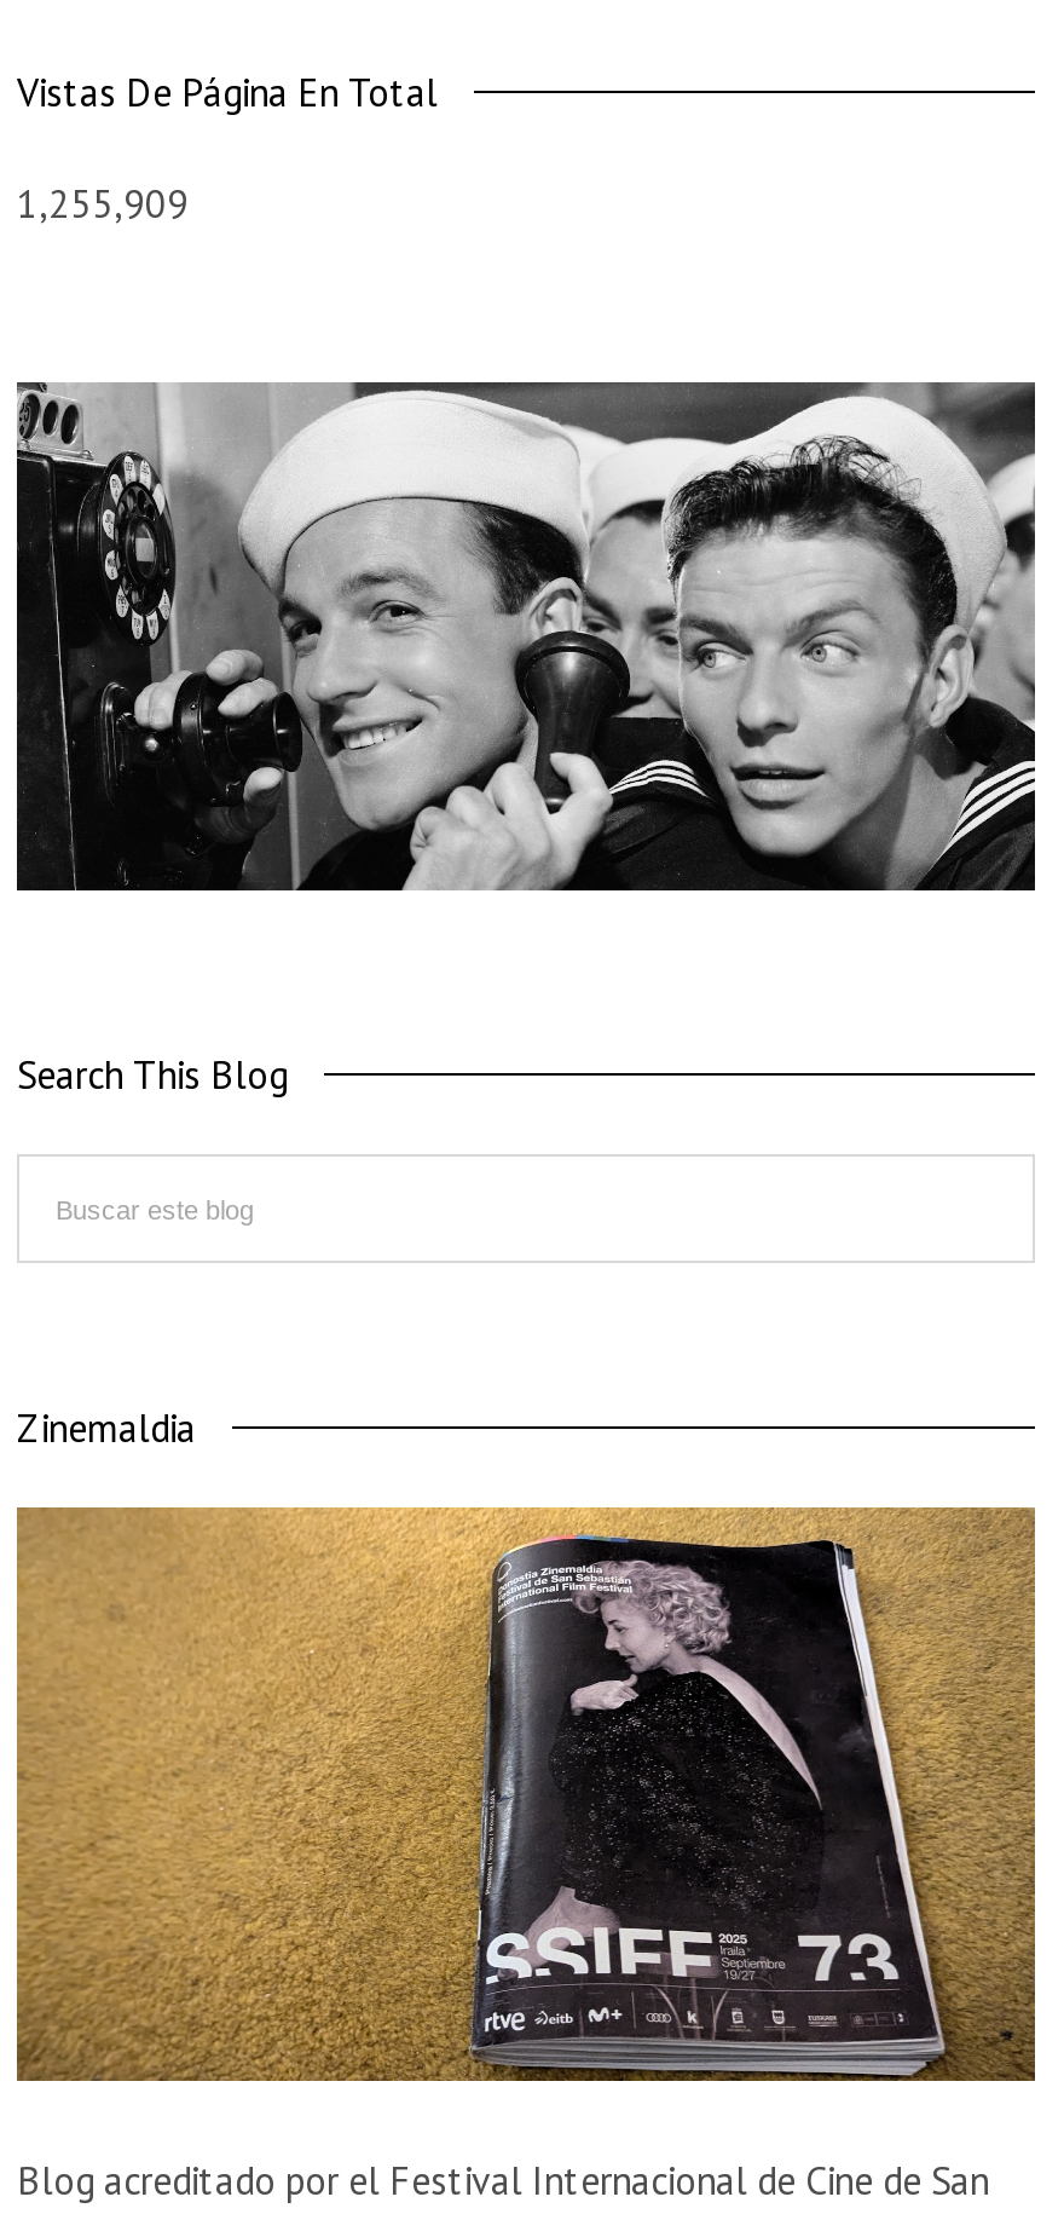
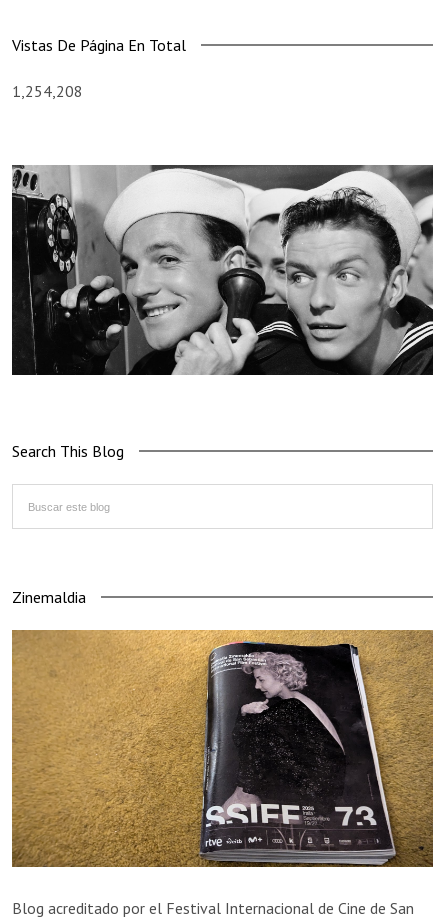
- 1,255,909
+ 1,254,208
